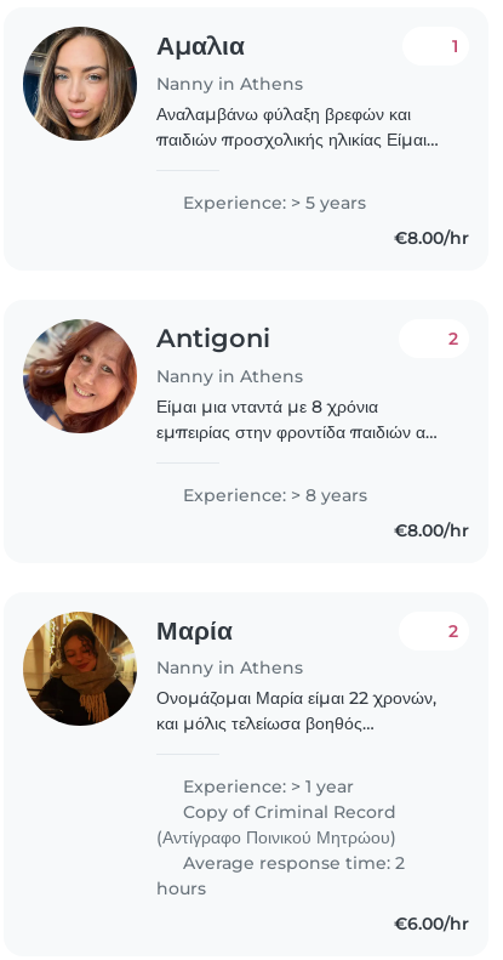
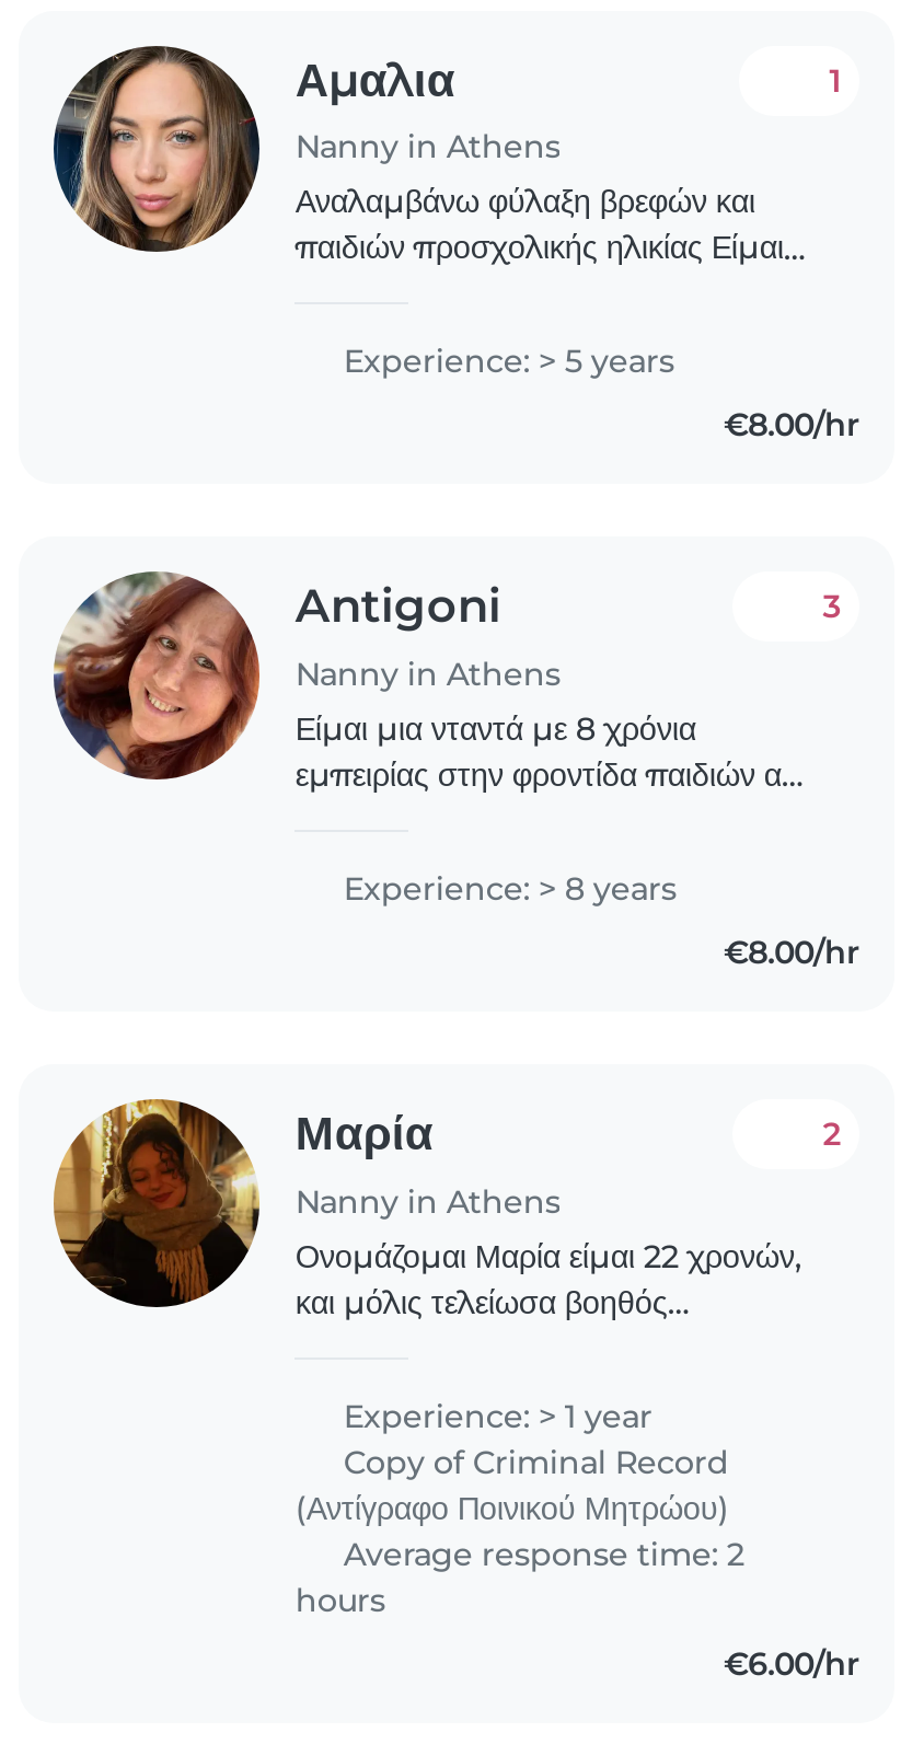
- 2
+ 3
